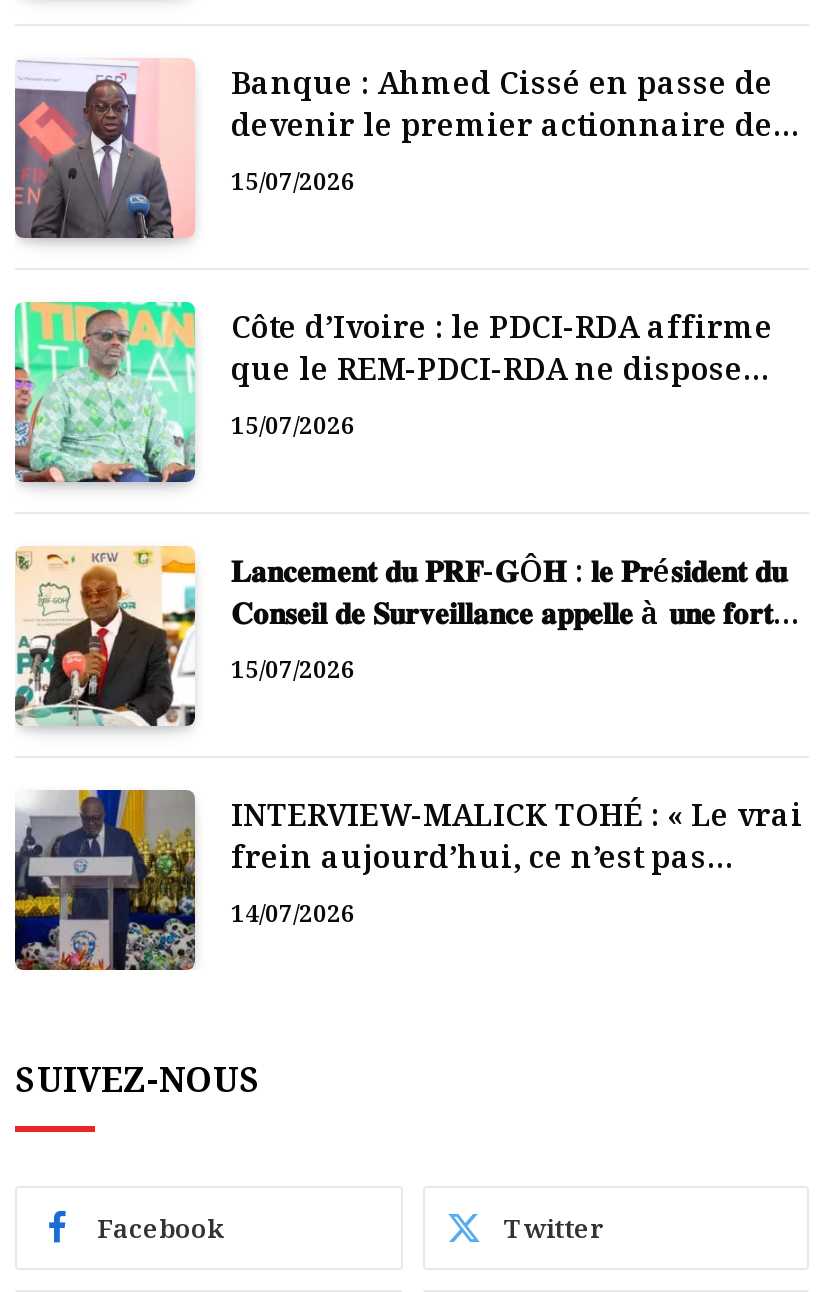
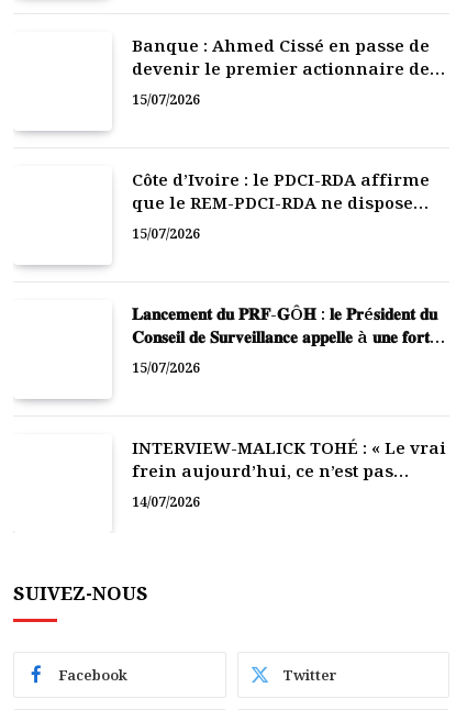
- [image]

- [image]

- [image]

- [image]
